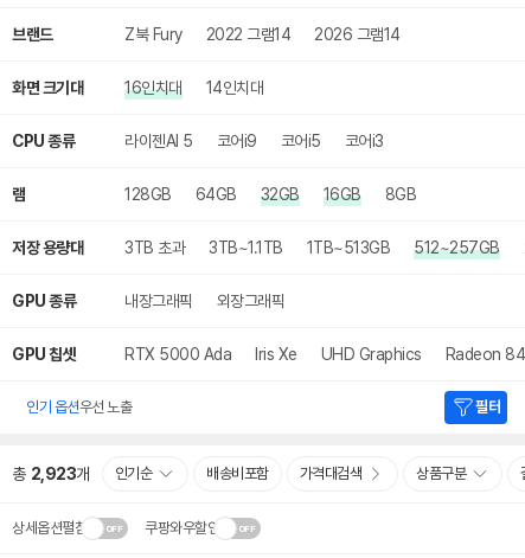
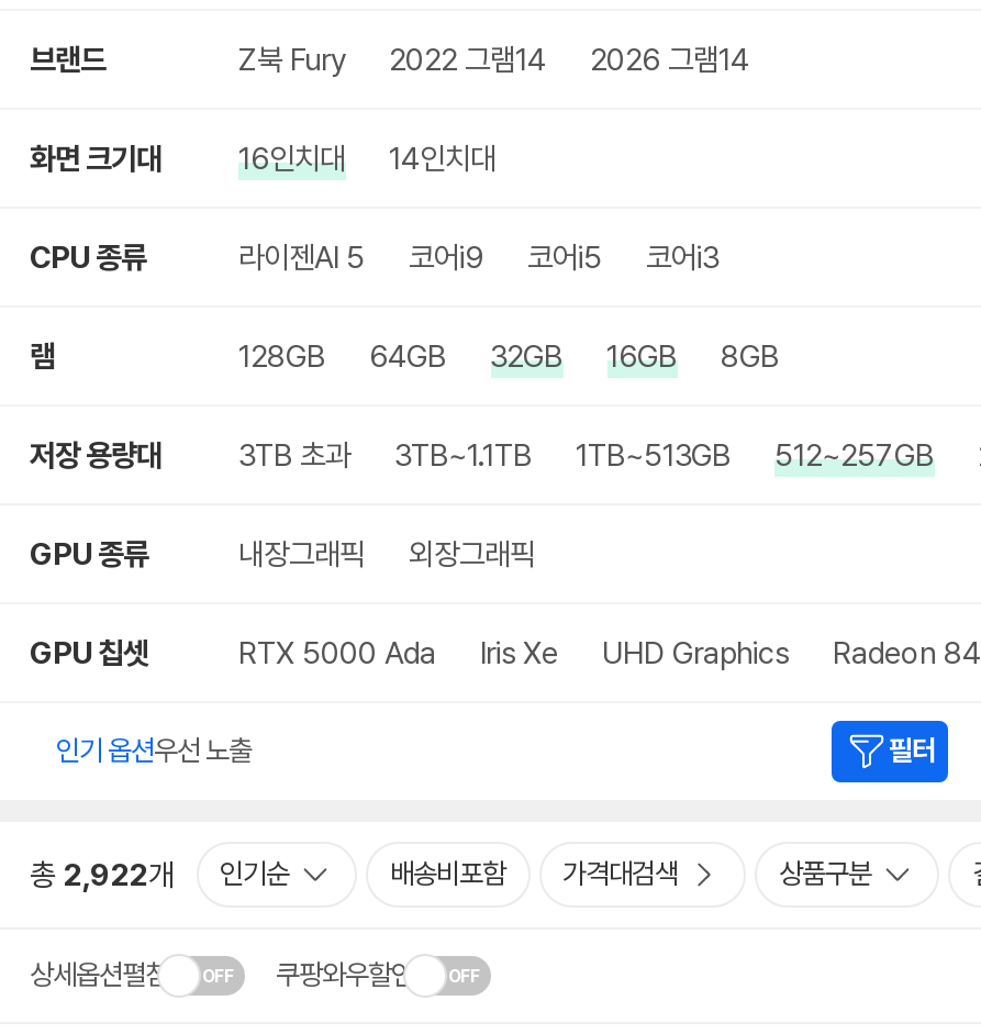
- 총 2,923개 인기순
+ 총 2,922개 인기순
